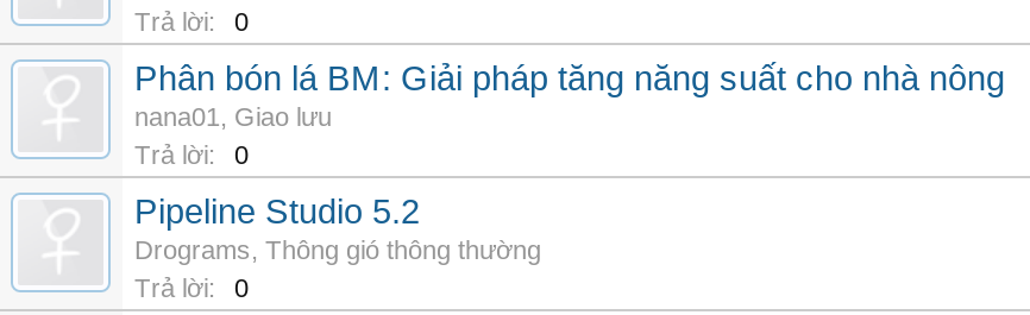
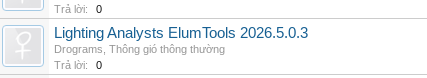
- Phân bón lá BM: Giải pháp tăng năng suất cho nhà nông
- nana01, Giao lưu
- Trả lời:
- 0
- Pipeline Studio 5.2
+ Lighting Analysts ElumTools 2026.5.0.3
